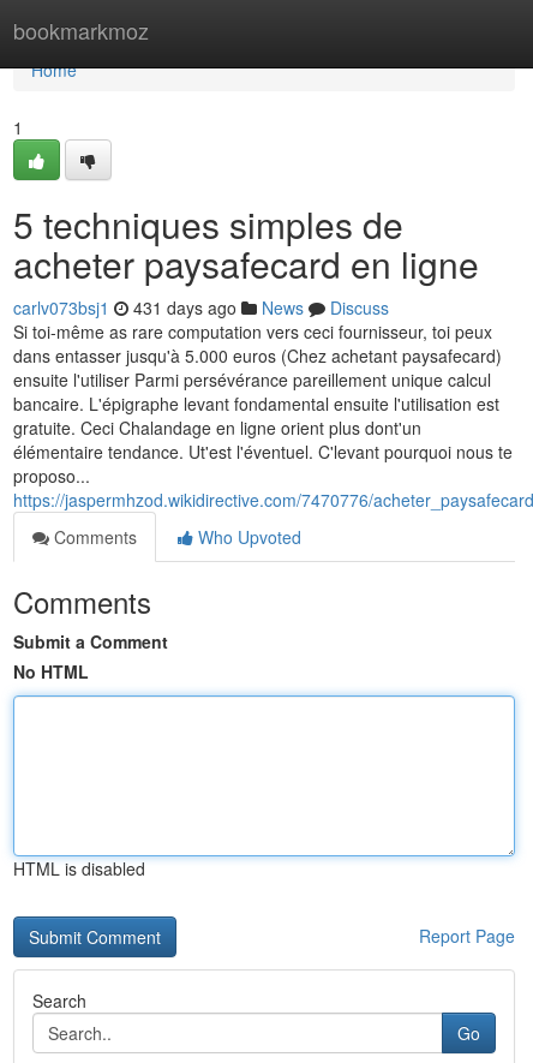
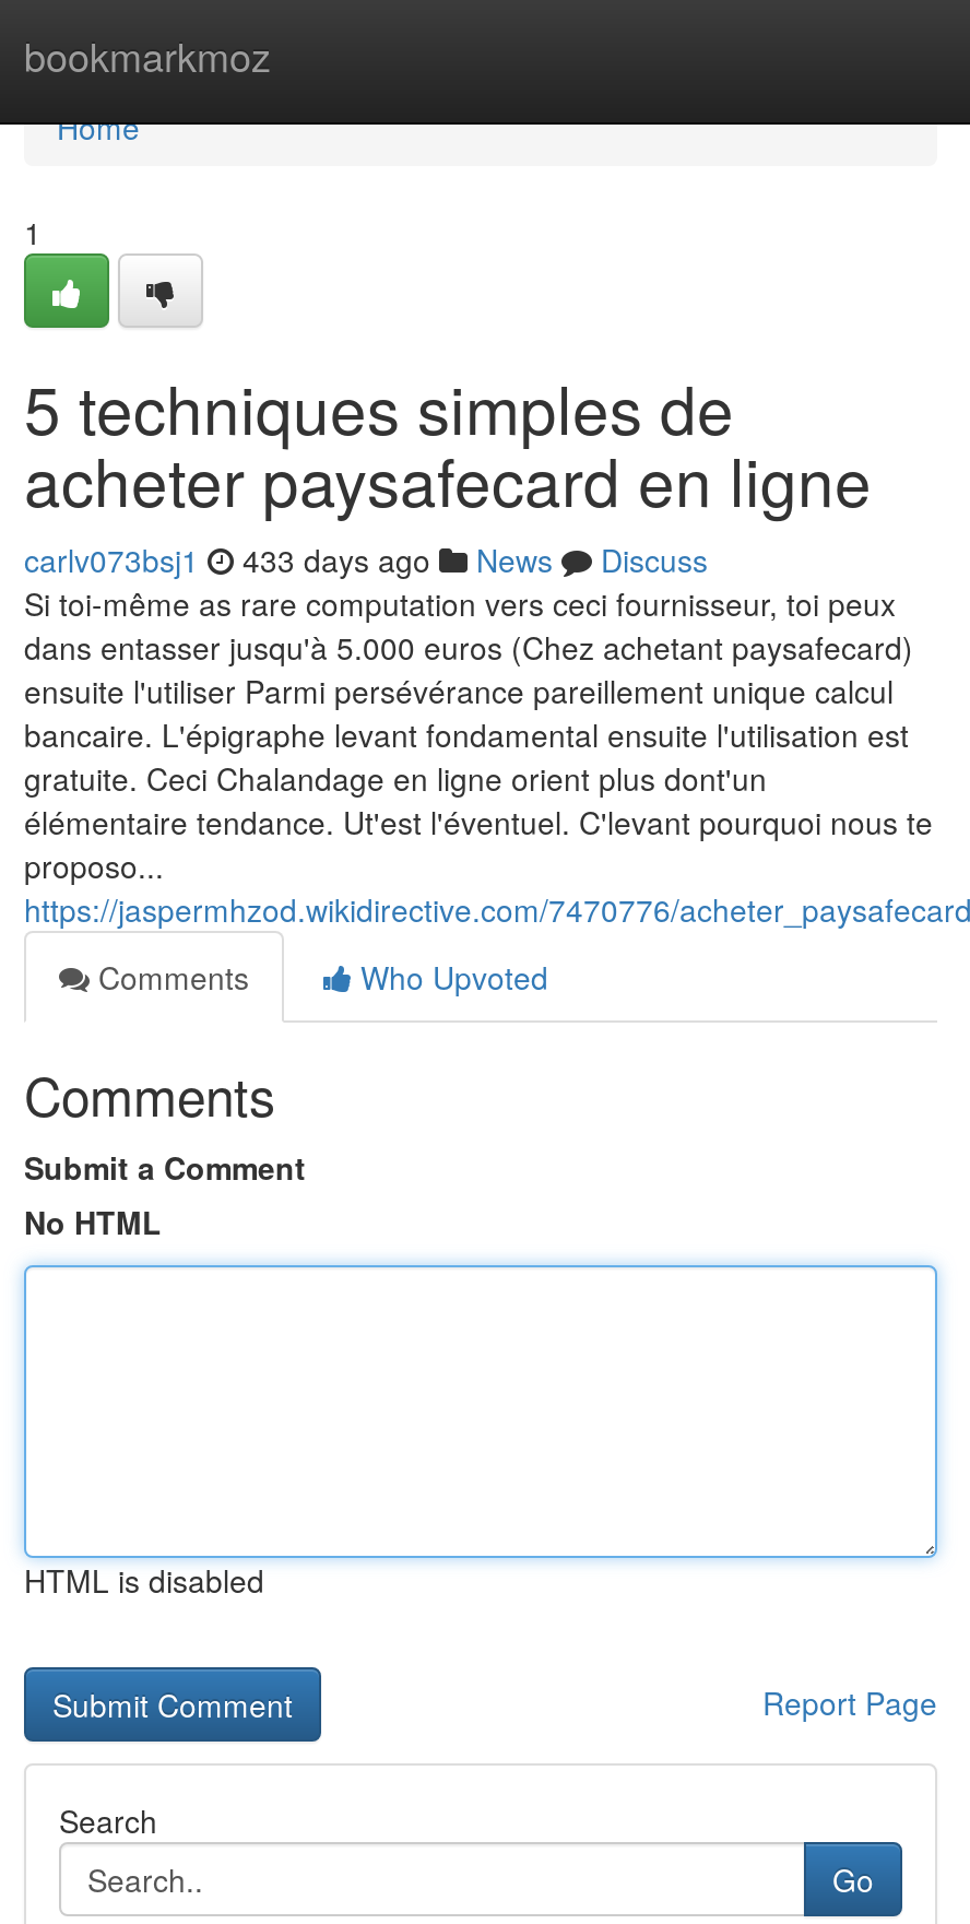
- carlv073bsj1 431 days ago News Discuss
+ carlv073bsj1 433 days ago News Discuss
